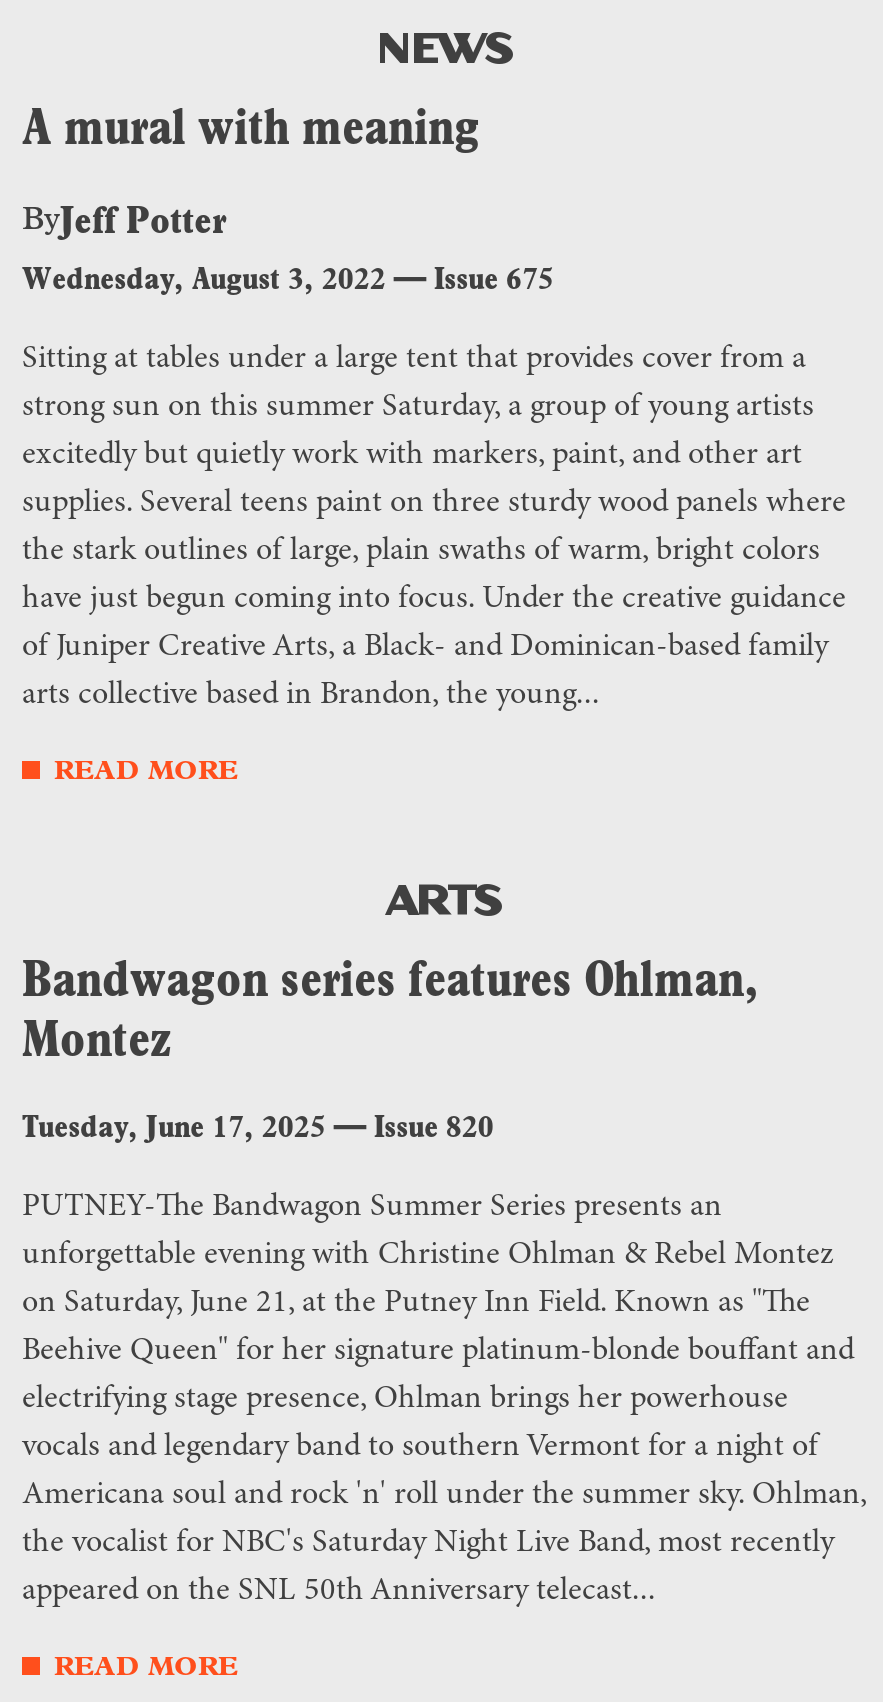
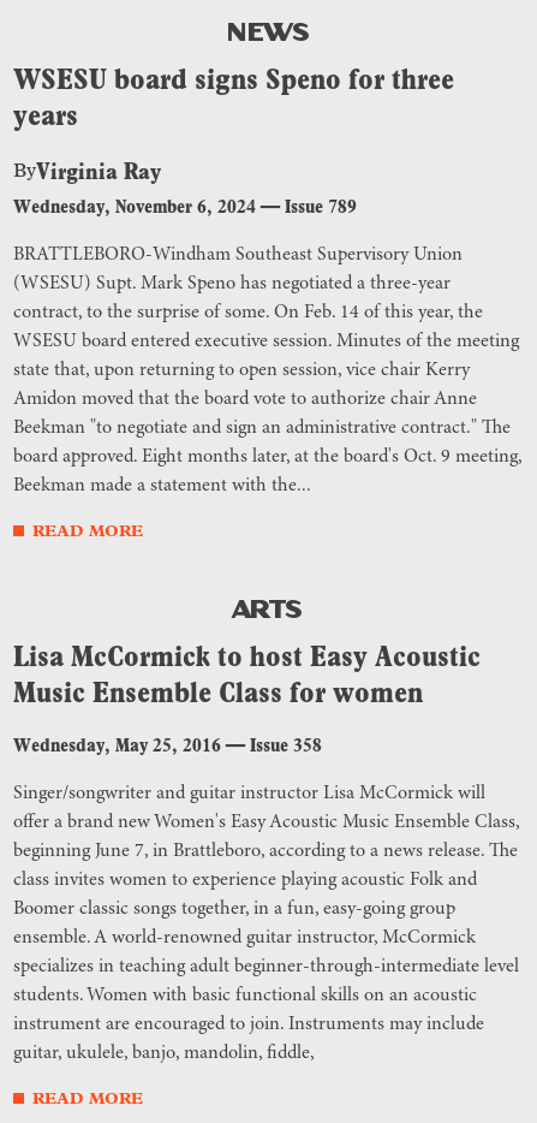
- A mural with meaning
- ByJeff Potter
- Wednesday, August 3, 2022 — Issue 675
- Sitting at tables under a large tent that provides cover from a
- strong sun on this summer Saturday, a group of young artists
- excitedly but quietly work with markers, paint, and other art
- supplies. Several teens paint on three sturdy wood panels where
- the stark outlines of large, plain swaths of warm, bright colors
- have just begun coming into focus. Under the creative guidance
- of Juniper Creative Arts, a Black- and Dominican-based family
- arts collective based in Brandon, the young...
+ WSESU board signs Speno for three
+ years
+ ByVirginia Ray
+ Wednesday, November 6, 2024 — Issue 789
+ BRATTLEBORO-Windham Southeast Supervisory Union
+ (WSESU) Supt. Mark Speno has negotiated a three-year
+ contract, to the surprise of some. On Feb. 14 of this year, the
+ WSESU board entered executive session. Minutes of the meeting
+ state that, upon returning to open session, vice chair Kerry
+ Amidon moved that the board vote to authorize chair Anne
+ Beekman "to negotiate and sign an administrative contract." The
+ board approved. Eight months later, at the board's Oct. 9 meeting,
+ Beekman made a statement with the...

- Bandwagon series features Ohlman,
- Montez
- Tuesday, June 17, 2025 — Issue 820
- PUTNEY-The Bandwagon Summer Series presents an
- unforgettable evening with Christine Ohlman & Rebel Montez
- on Saturday, June 21, at the Putney Inn Field. Known as "The
- Beehive Queen" for her signature platinum-blonde bouffant and
- electrifying stage presence, Ohlman brings her powerhouse
- vocals and legendary band to southern Vermont for a night of
- Americana soul and rock 'n' roll under the summer sky. Ohlman,
- the vocalist for NBC's Saturday Night Live Band, most recently
- appeared on the SNL 50th Anniversary telecast...
+ Lisa McCormick to host Easy Acoustic
+ Music Ensemble Class for women
+ Wednesday, May 25, 2016 — Issue 358
+ Singer/songwriter and guitar instructor Lisa McCormick will
+ offer a brand new Women's Easy Acoustic Music Ensemble Class,
+ beginning June 7, in Brattleboro, according to a news release. The
+ class invites women to experience playing acoustic Folk and
+ Boomer classic songs together, in a fun, easy-going group
+ ensemble. A world-renowned guitar instructor, McCormick
+ specializes in teaching adult beginner-through-intermediate level
+ students. Women with basic functional skills on an acoustic
+ instrument are encouraged to join. Instruments may include
+ guitar, ukulele, banjo, mandolin, fiddle,
